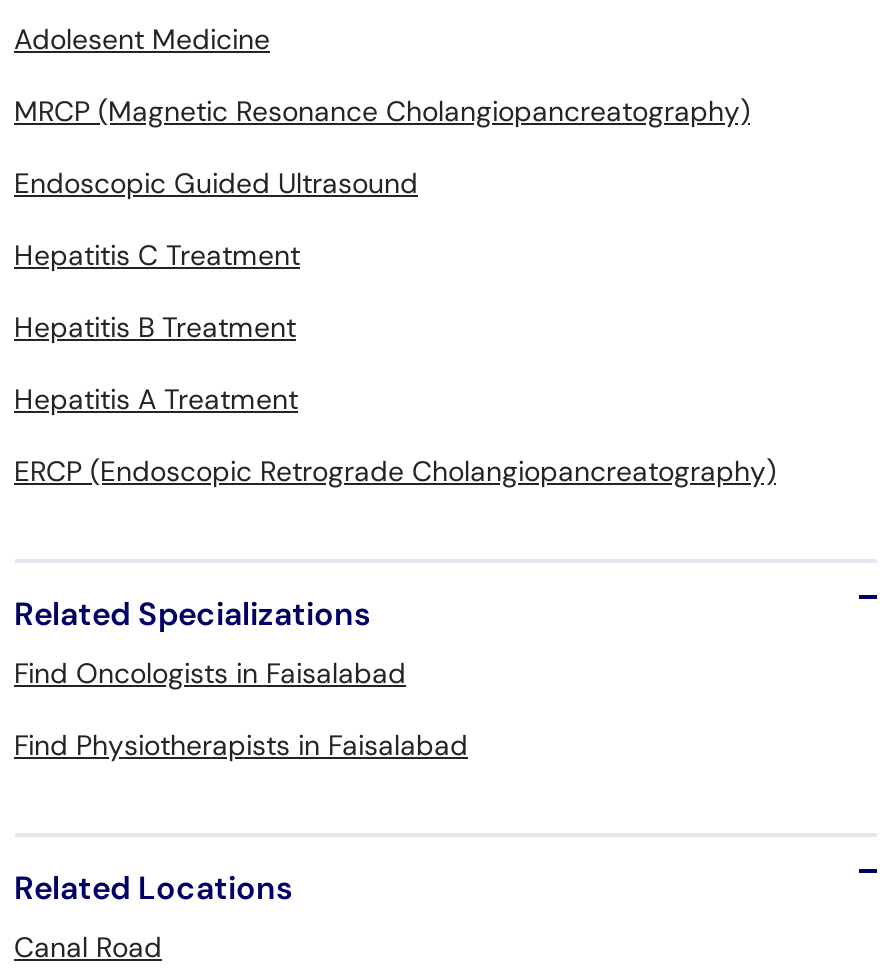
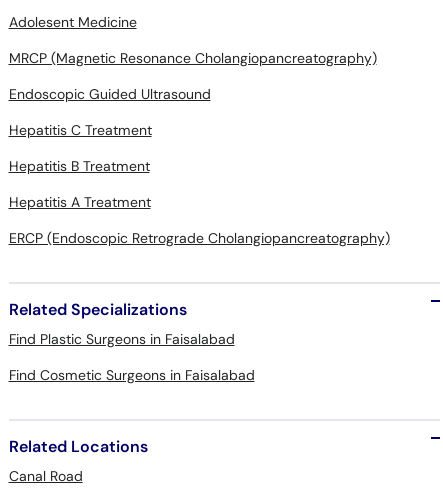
- Find Oncologists in Faisalabad
+ Find Plastic Surgeons in Faisalabad

- Find Physiotherapists in Faisalabad
+ Find Cosmetic Surgeons in Faisalabad
